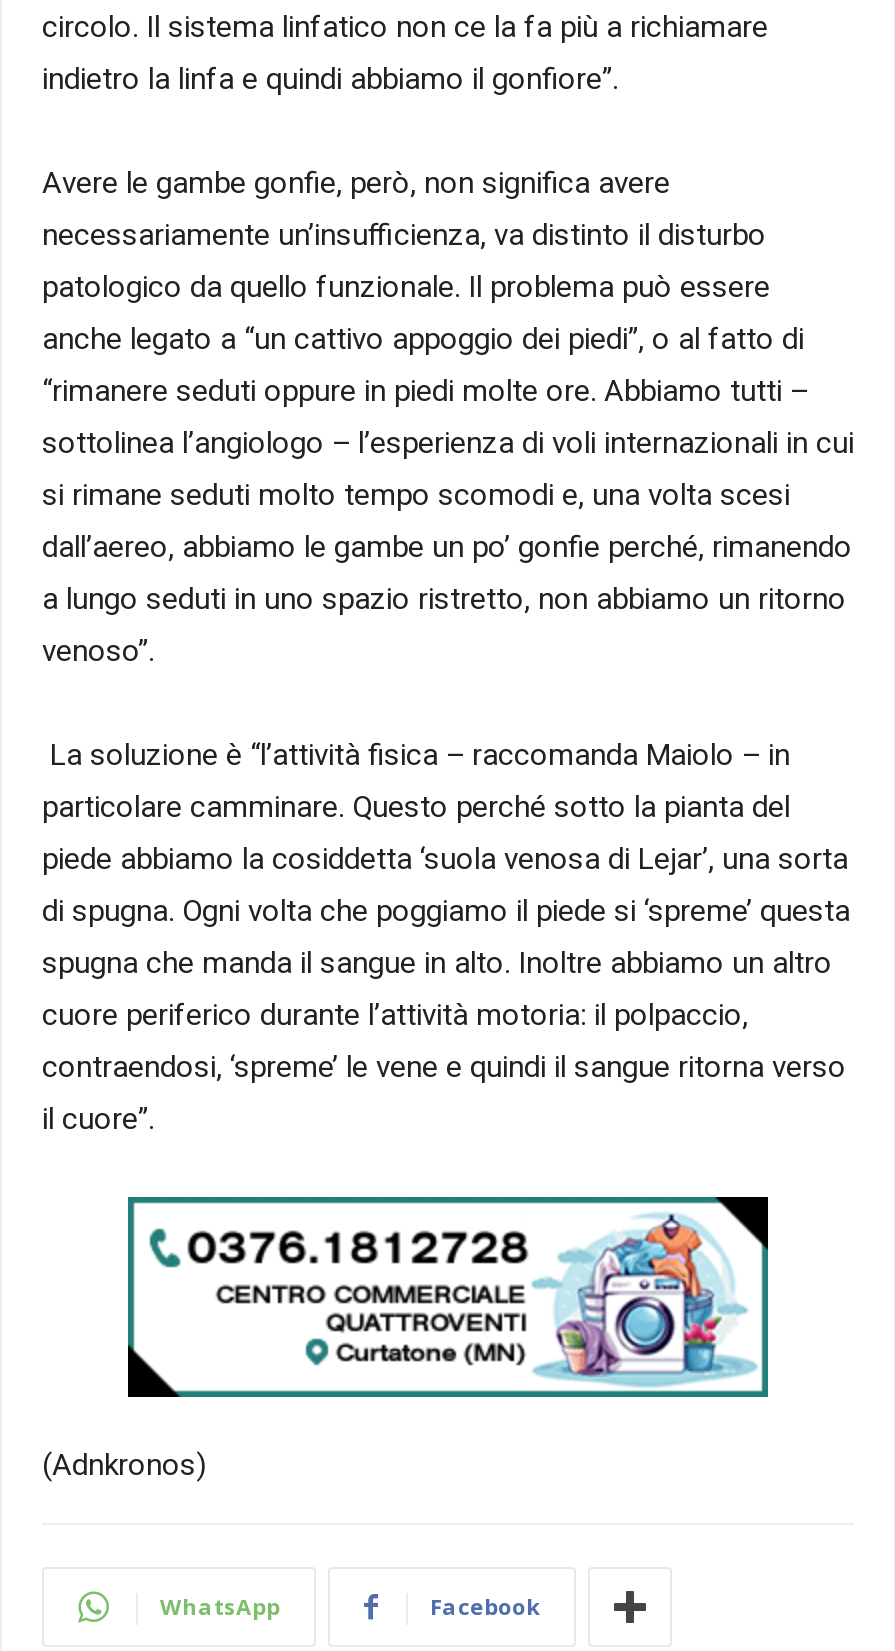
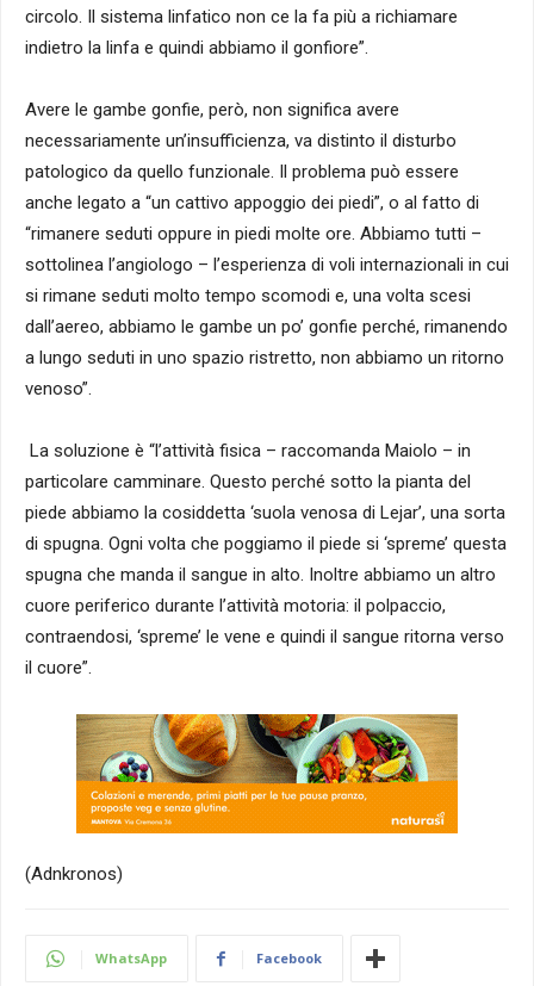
- [image]
+ [image]
